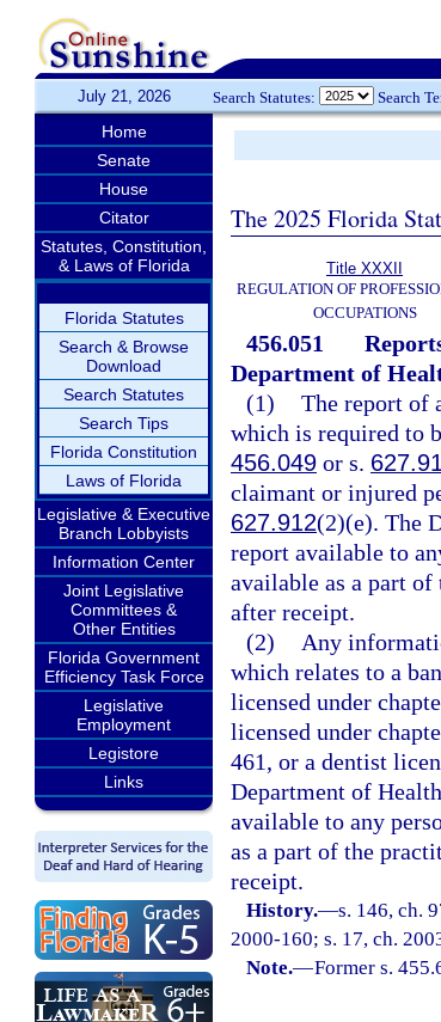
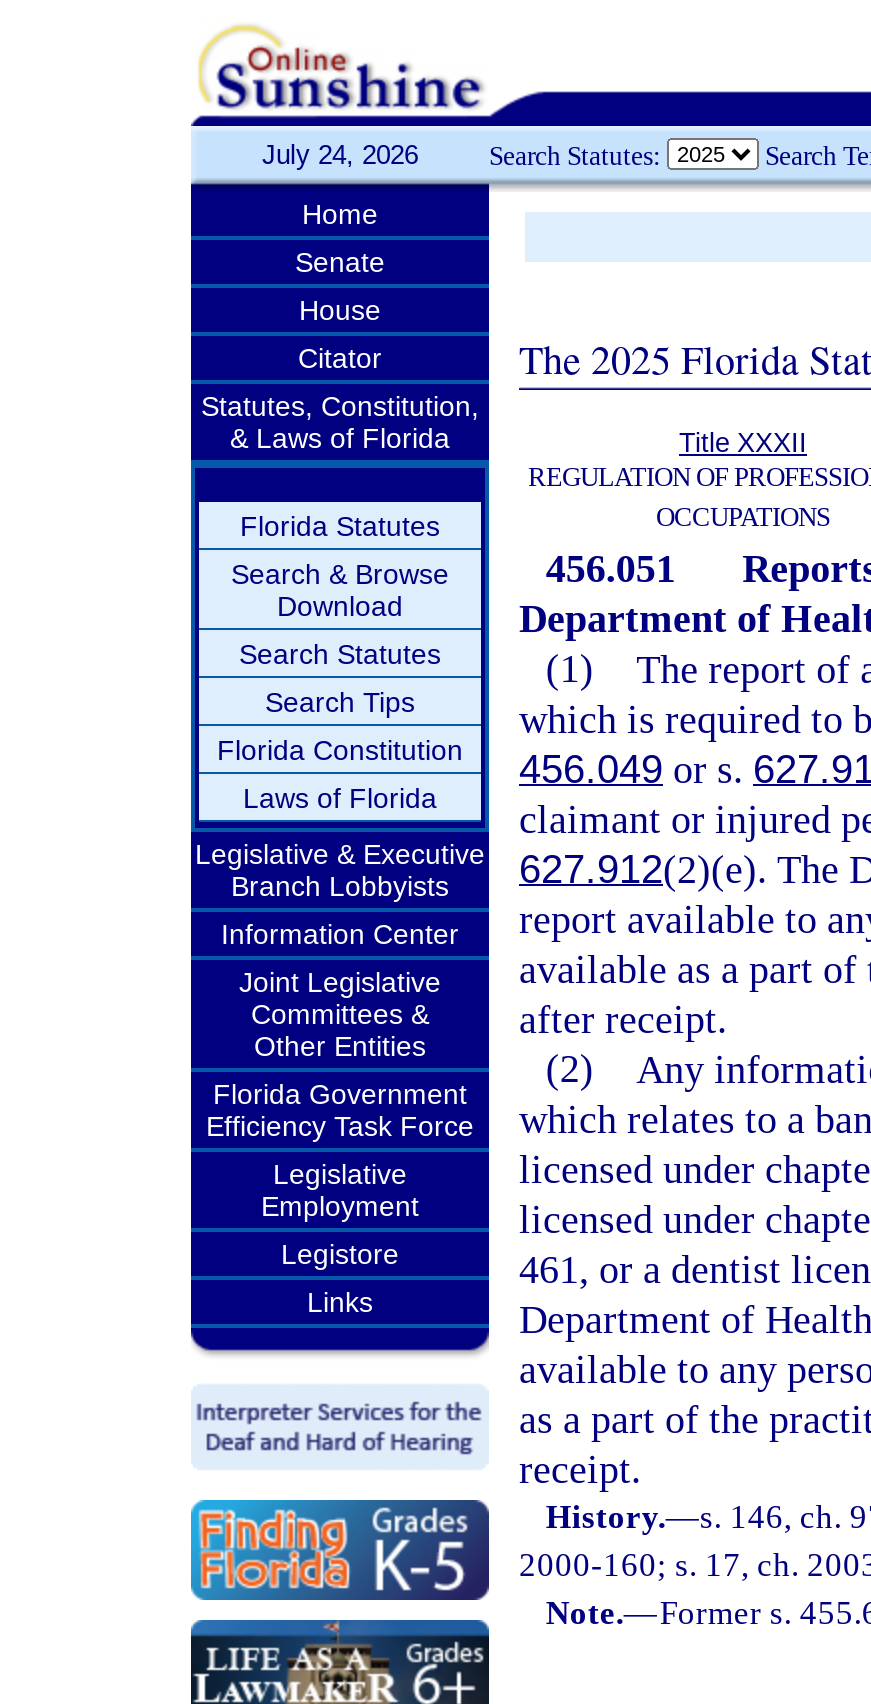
- July 21, 2026
+ July 24, 2026
